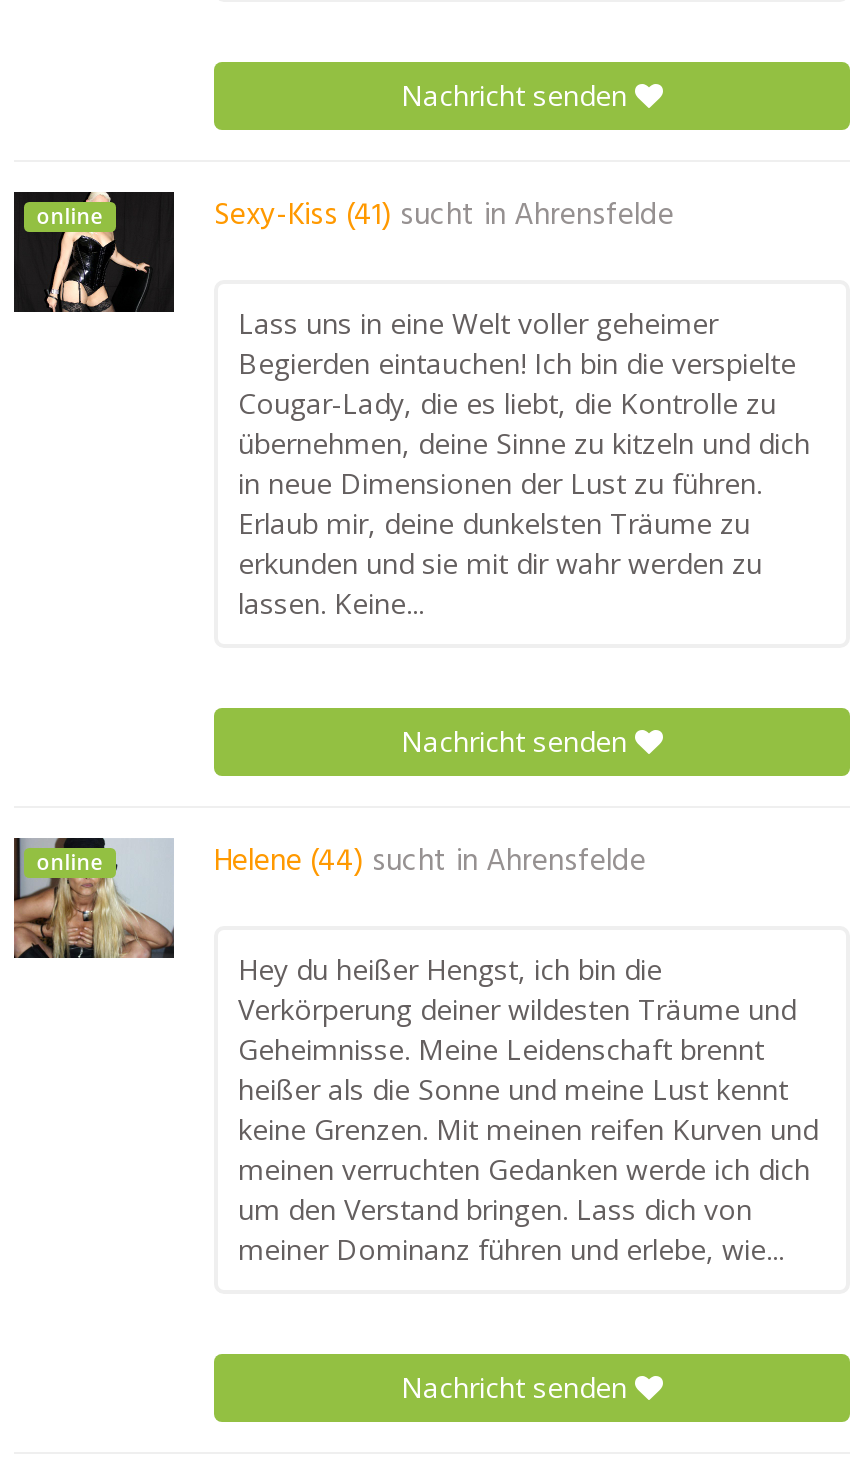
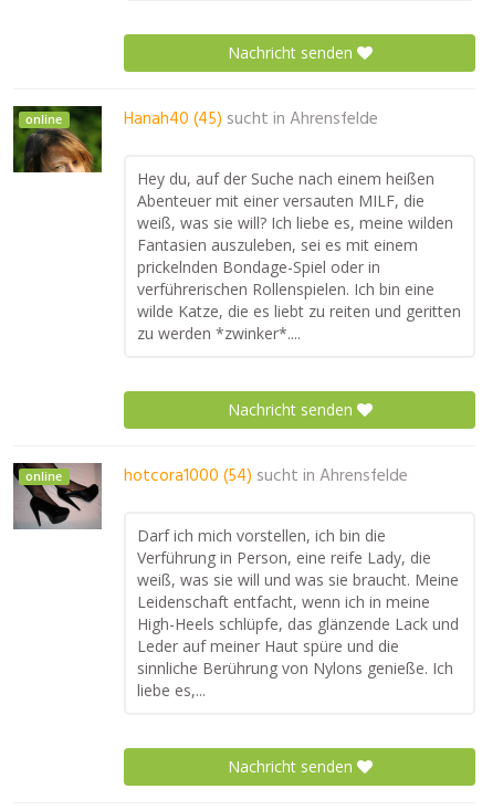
- [image]
- Sexy-Kiss (41) sucht in Ahrensfelde
+ [image]
+ Hanah40 (45) sucht in Ahrensfelde

- Lass uns in eine Welt voller geheimer
- Begierden eintauchen! Ich bin die verspielte
- Cougar-Lady, die es liebt, die Kontrolle zu
- übernehmen, deine Sinne zu kitzeln und dich
- in neue Dimensionen der Lust zu führen.
- Erlaub mir, deine dunkelsten Träume zu
- erkunden und sie mit dir wahr werden zu
- lassen. Keine...
+ Hey du, auf der Suche nach einem heißen
+ Abenteuer mit einer versauten MILF, die
+ weiß, was sie will? Ich liebe es, meine wilden
+ Fantasien auszuleben, sei es mit einem
+ prickelnden Bondage-Spiel oder in
+ verführerischen Rollenspielen. Ich bin eine
+ wilde Katze, die es liebt zu reiten und geritten
+ zu werden *zwinker*....

- [image]
- Helene (44) sucht in Ahrensfelde
+ [image]
+ hotcora1000 (54) sucht in Ahrensfelde

- Hey du heißer Hengst, ich bin die
- Verkörperung deiner wildesten Träume und
- Geheimnisse. Meine Leidenschaft brennt
- heißer als die Sonne und meine Lust kennt
- keine Grenzen. Mit meinen reifen Kurven und
- meinen verruchten Gedanken werde ich dich
- um den Verstand bringen. Lass dich von
- meiner Dominanz führen und erlebe, wie...
+ Darf ich mich vorstellen, ich bin die
+ Verführung in Person, eine reife Lady, die
+ weiß, was sie will und was sie braucht. Meine
+ Leidenschaft entfacht, wenn ich in meine
+ High-Heels schlüpfe, das glänzende Lack und
+ Leder auf meiner Haut spüre und die
+ sinnliche Berührung von Nylons genieße. Ich
+ liebe es,...
